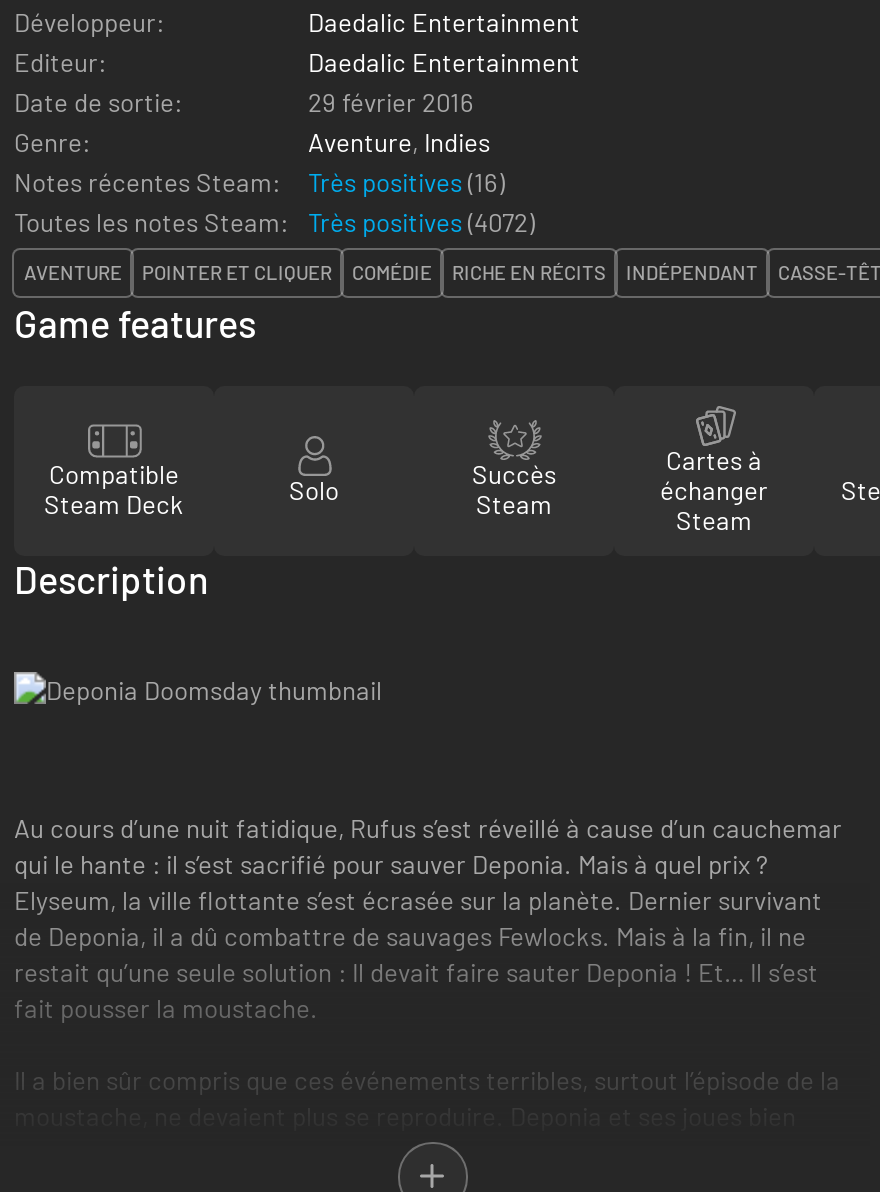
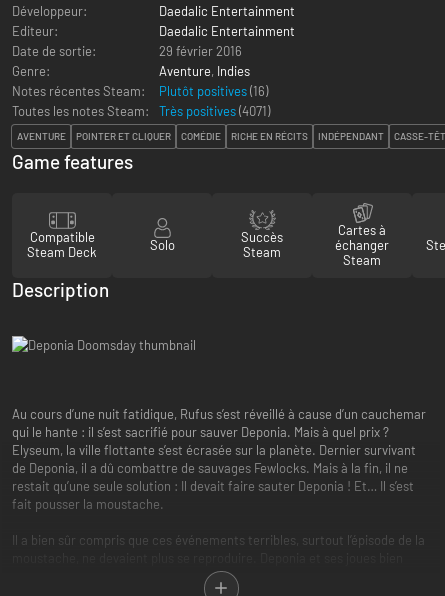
- Très positives (16)
+ Plutôt positives (16)

- Très positives (4072)
+ Très positives (4071)
